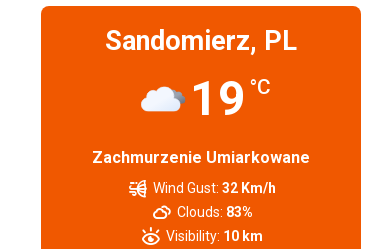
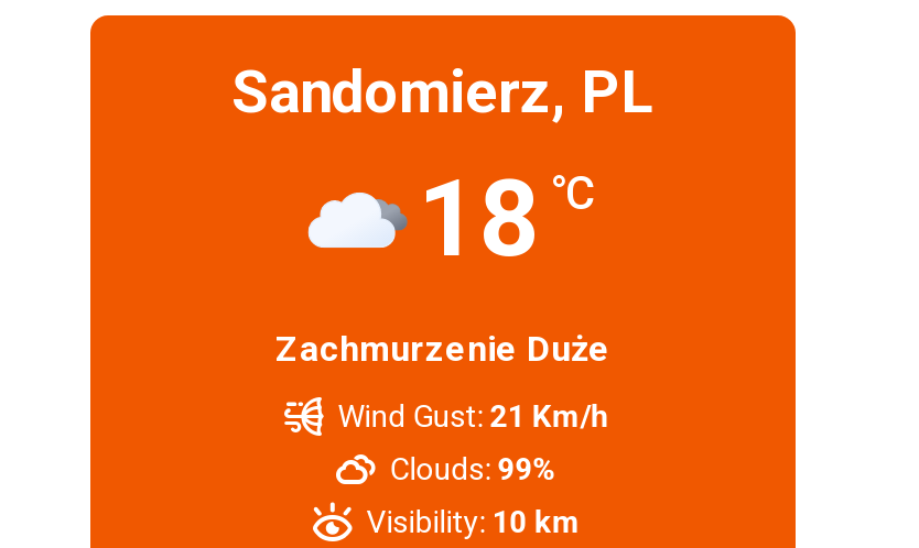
- 19 °C
+ 18 °C

- Zachmurzenie Umiarkowane
+ Zachmurzenie Duże

- Wind Gust: 32 Km/h
+ Wind Gust: 21 Km/h

- Clouds: 83%
+ Clouds: 99%
